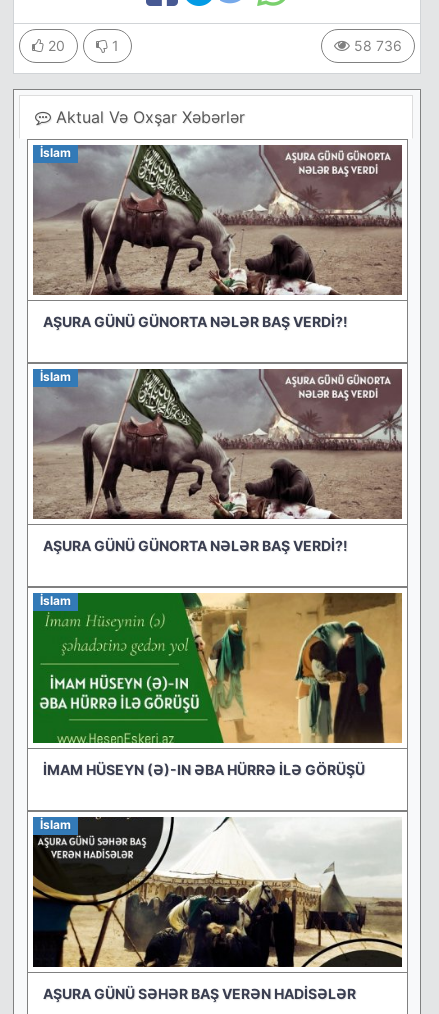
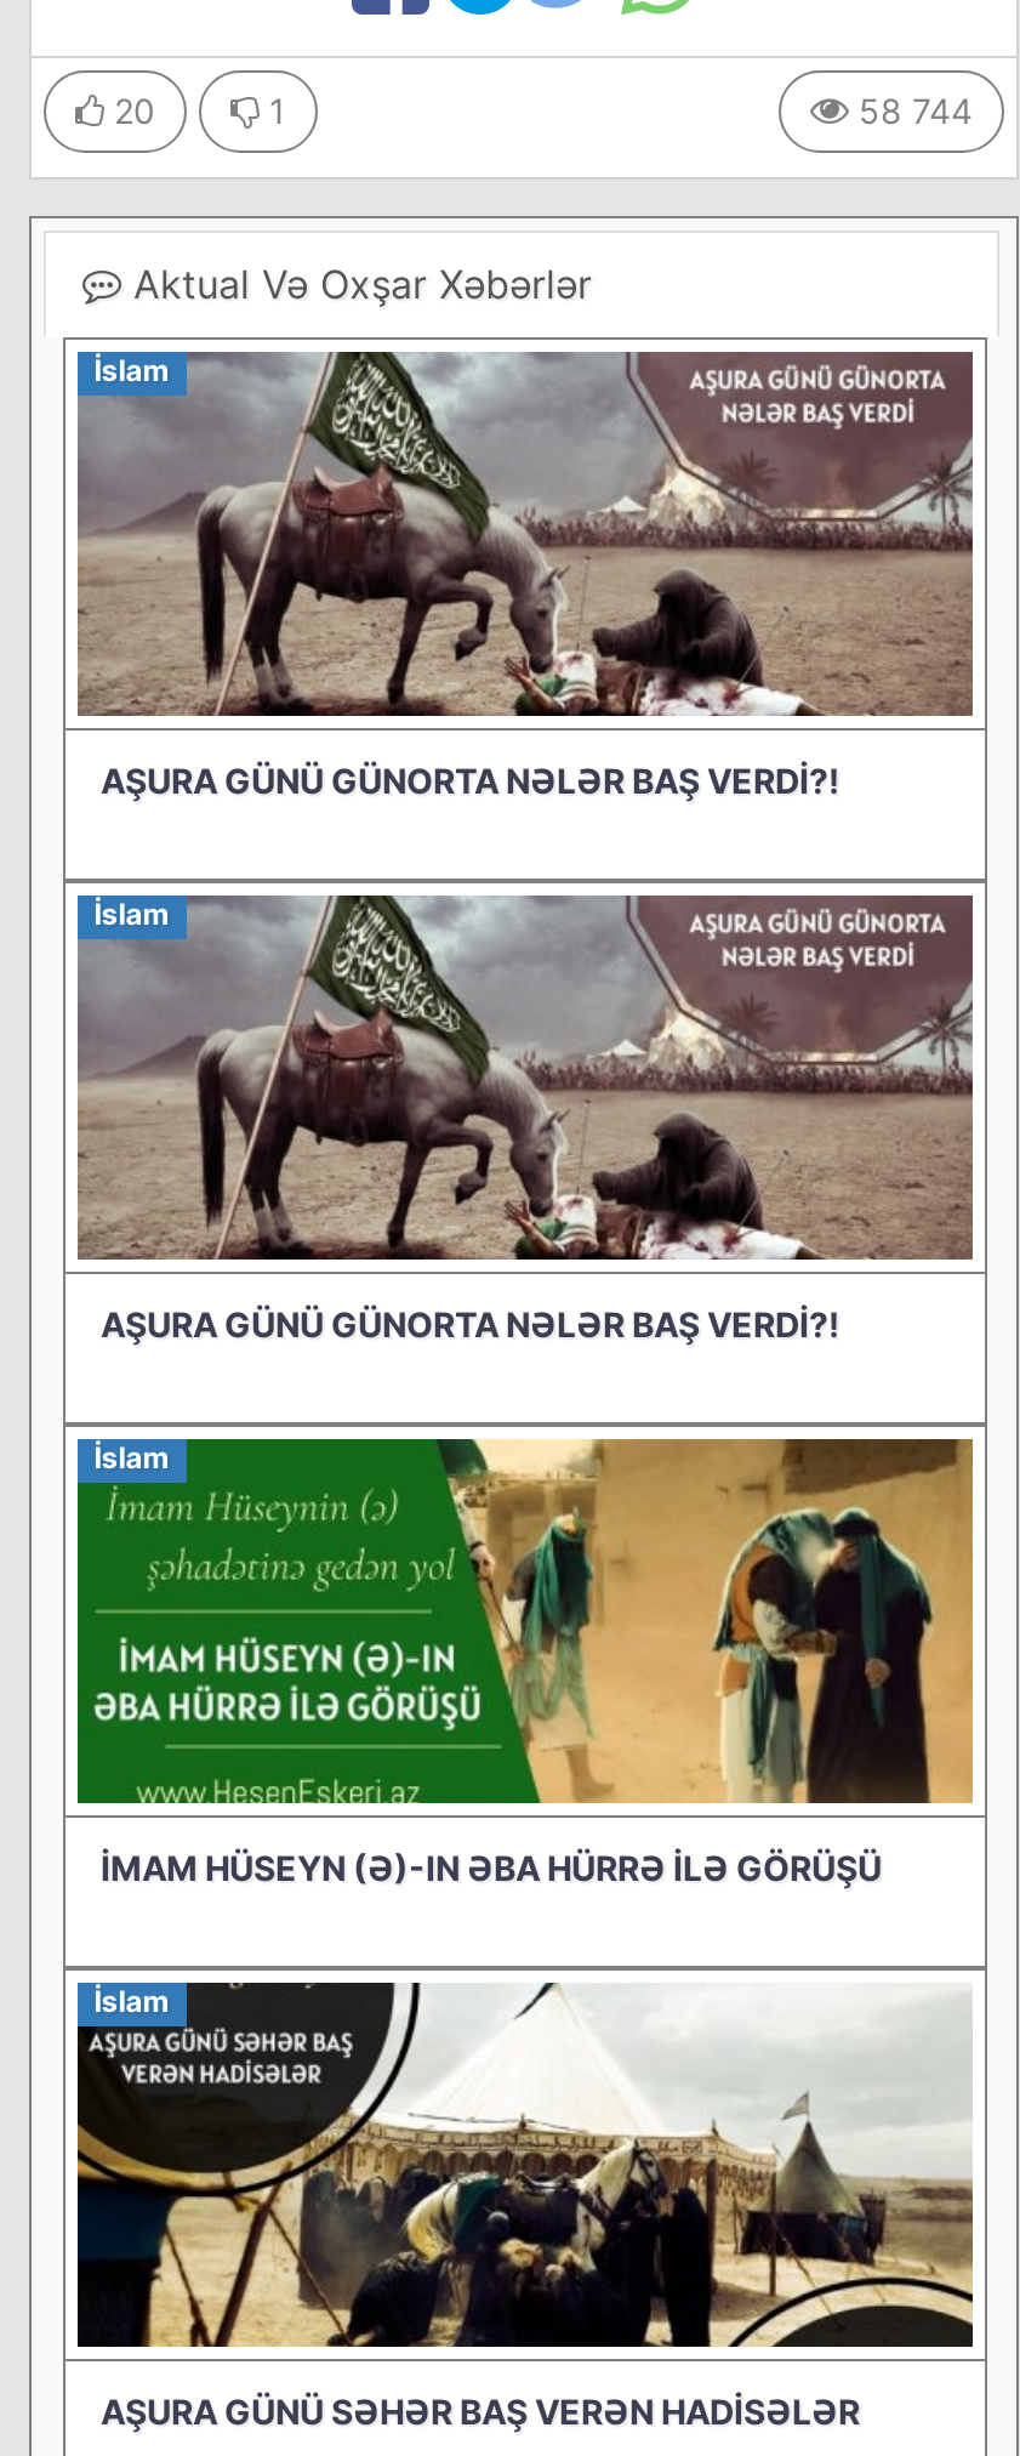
- 58 736
+ 58 744
